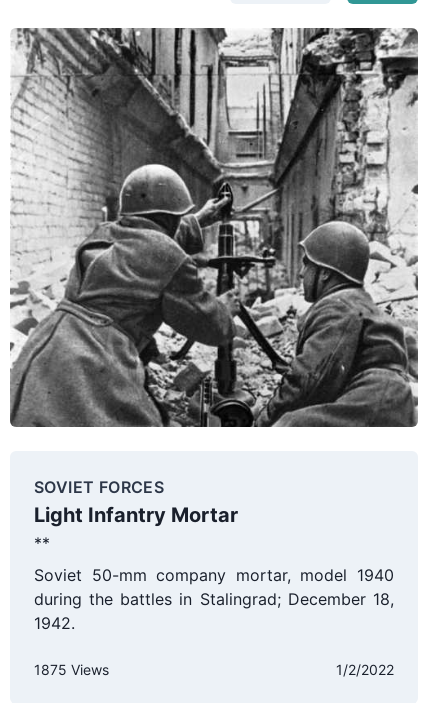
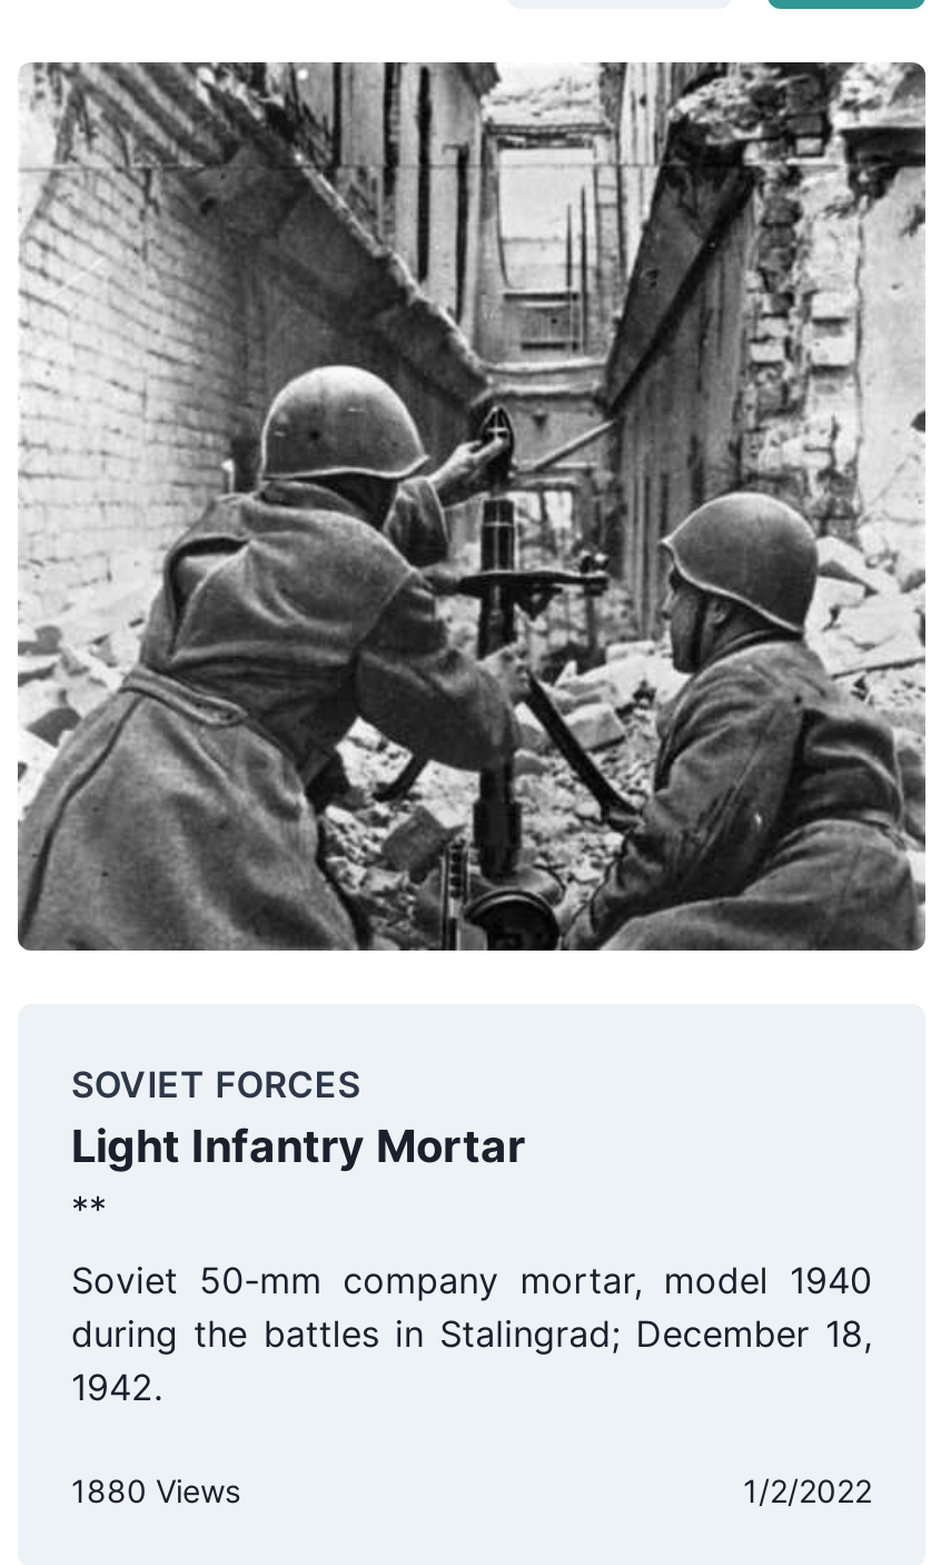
- 1875 Views
+ 1880 Views
